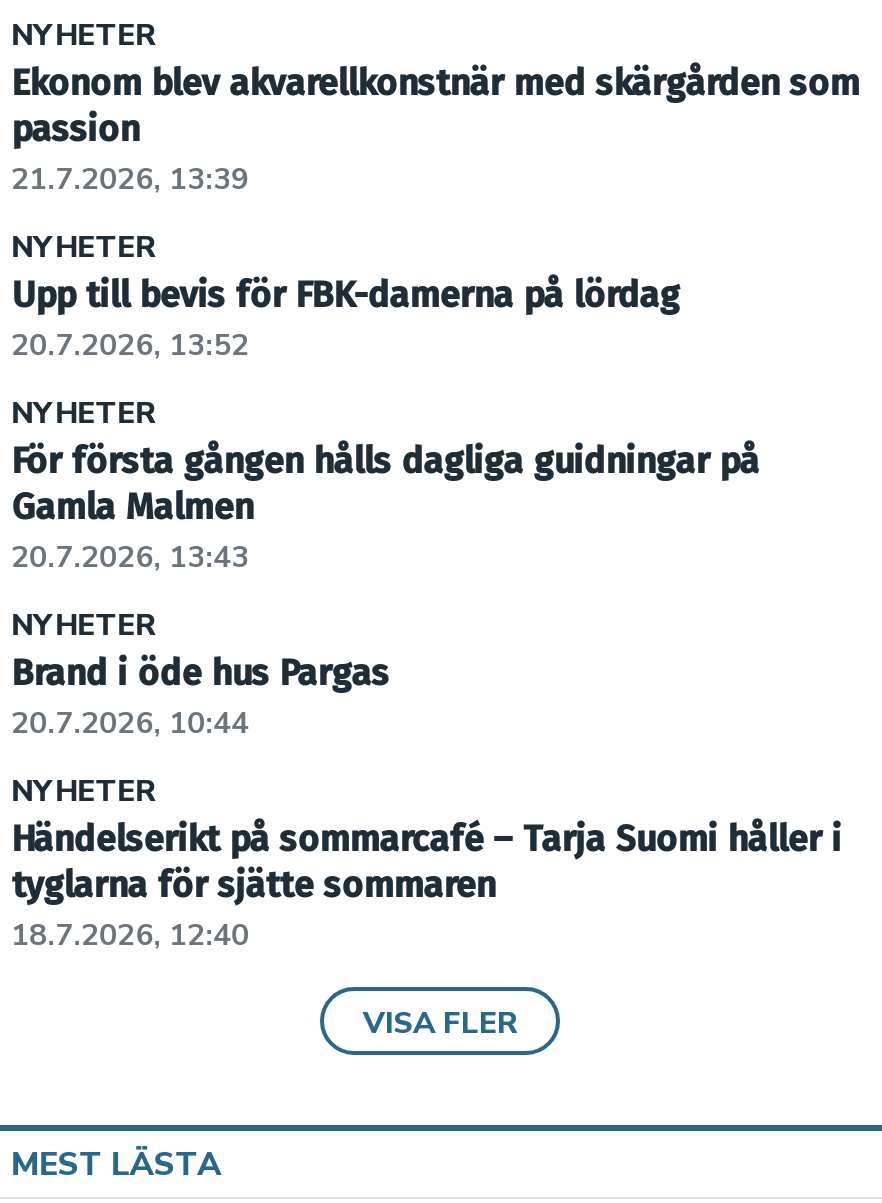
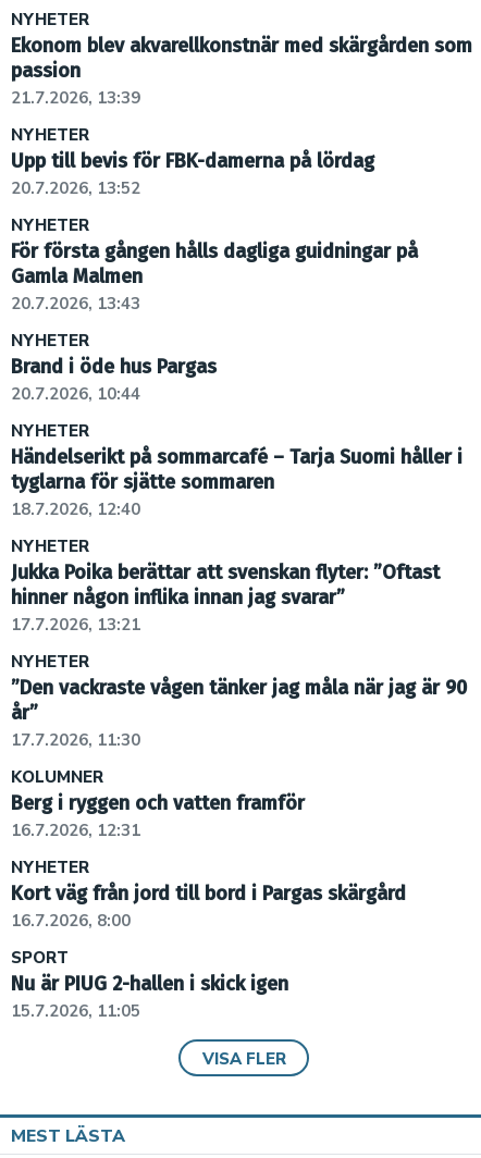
+ NYHETER
+ Jukka Poika berättar att svenskan flyter: ”Oftast
+ hinner någon inflika innan jag svarar”
+ 17.7.2026, 13:21
+ NYHETER
+ ”Den vackraste vågen tänker jag måla när jag är 90
+ år”
+ 17.7.2026, 11:30
+ KOLUMNER
+ Berg i ryggen och vatten framför
+ 16.7.2026, 12:31
+ NYHETER
+ Kort väg från jord till bord i Pargas skärgård
+ 16.7.2026, 8:00
+ SPORT
+ Nu är PIUG 2-hallen i skick igen
+ 15.7.2026, 11:05
